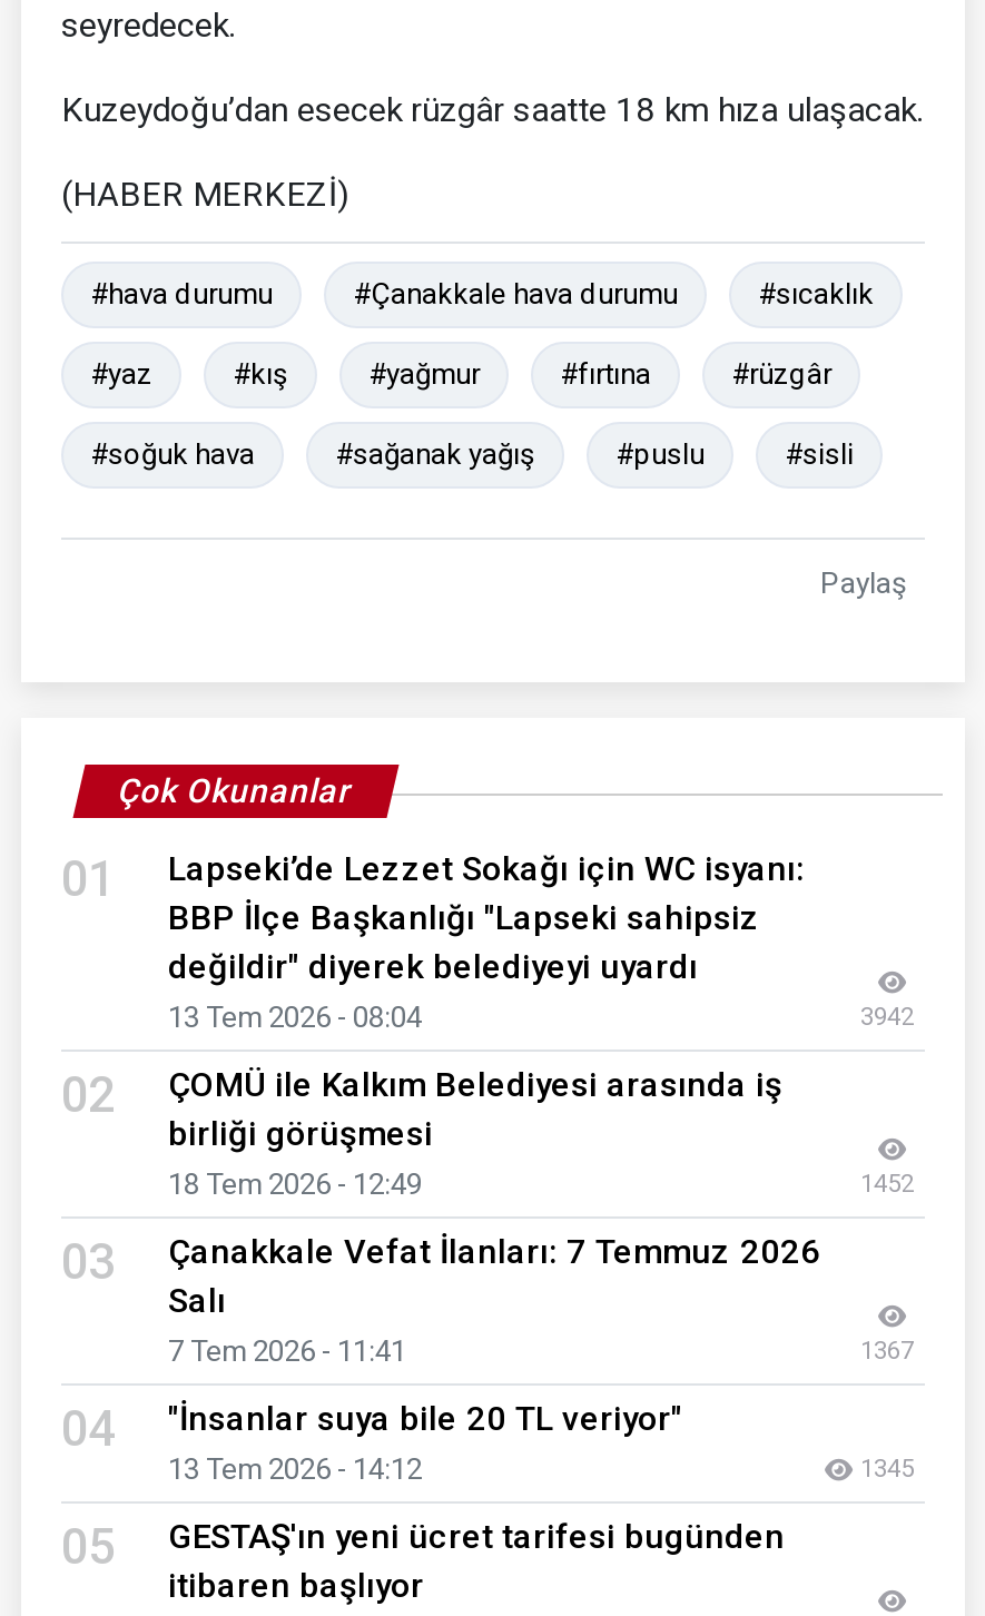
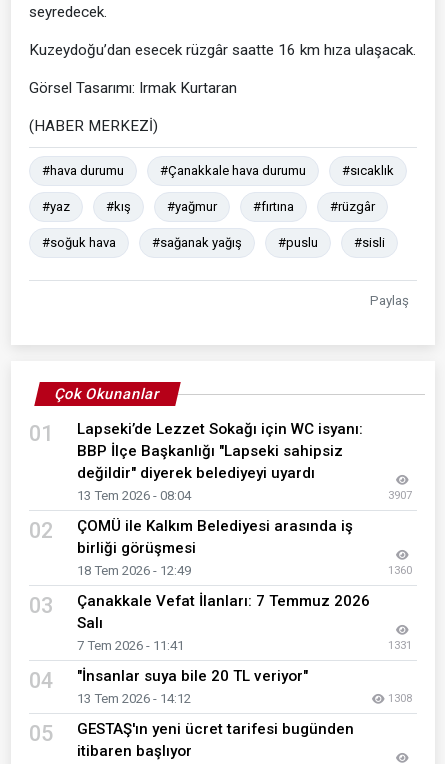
- Kuzeydoğu’dan esecek rüzgâr saatte 18 km hıza ulaşacak.
+ Kuzeydoğu’dan esecek rüzgâr saatte 16 km hıza ulaşacak.
+ Görsel Tasarımı: Irmak Kurtaran

- 3942
+ 3907

- 1452
+ 1360

- 1367
+ 1331

- 1345
+ 1308
